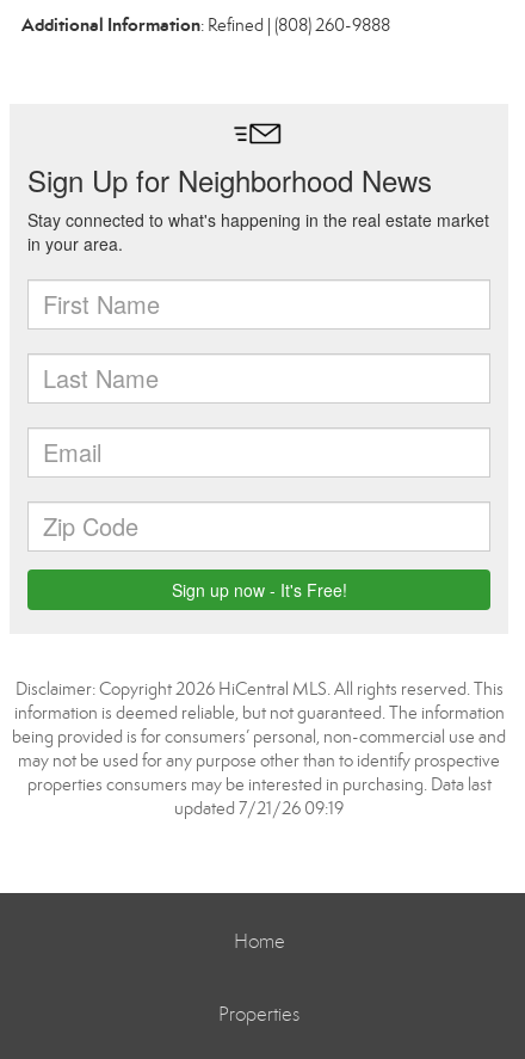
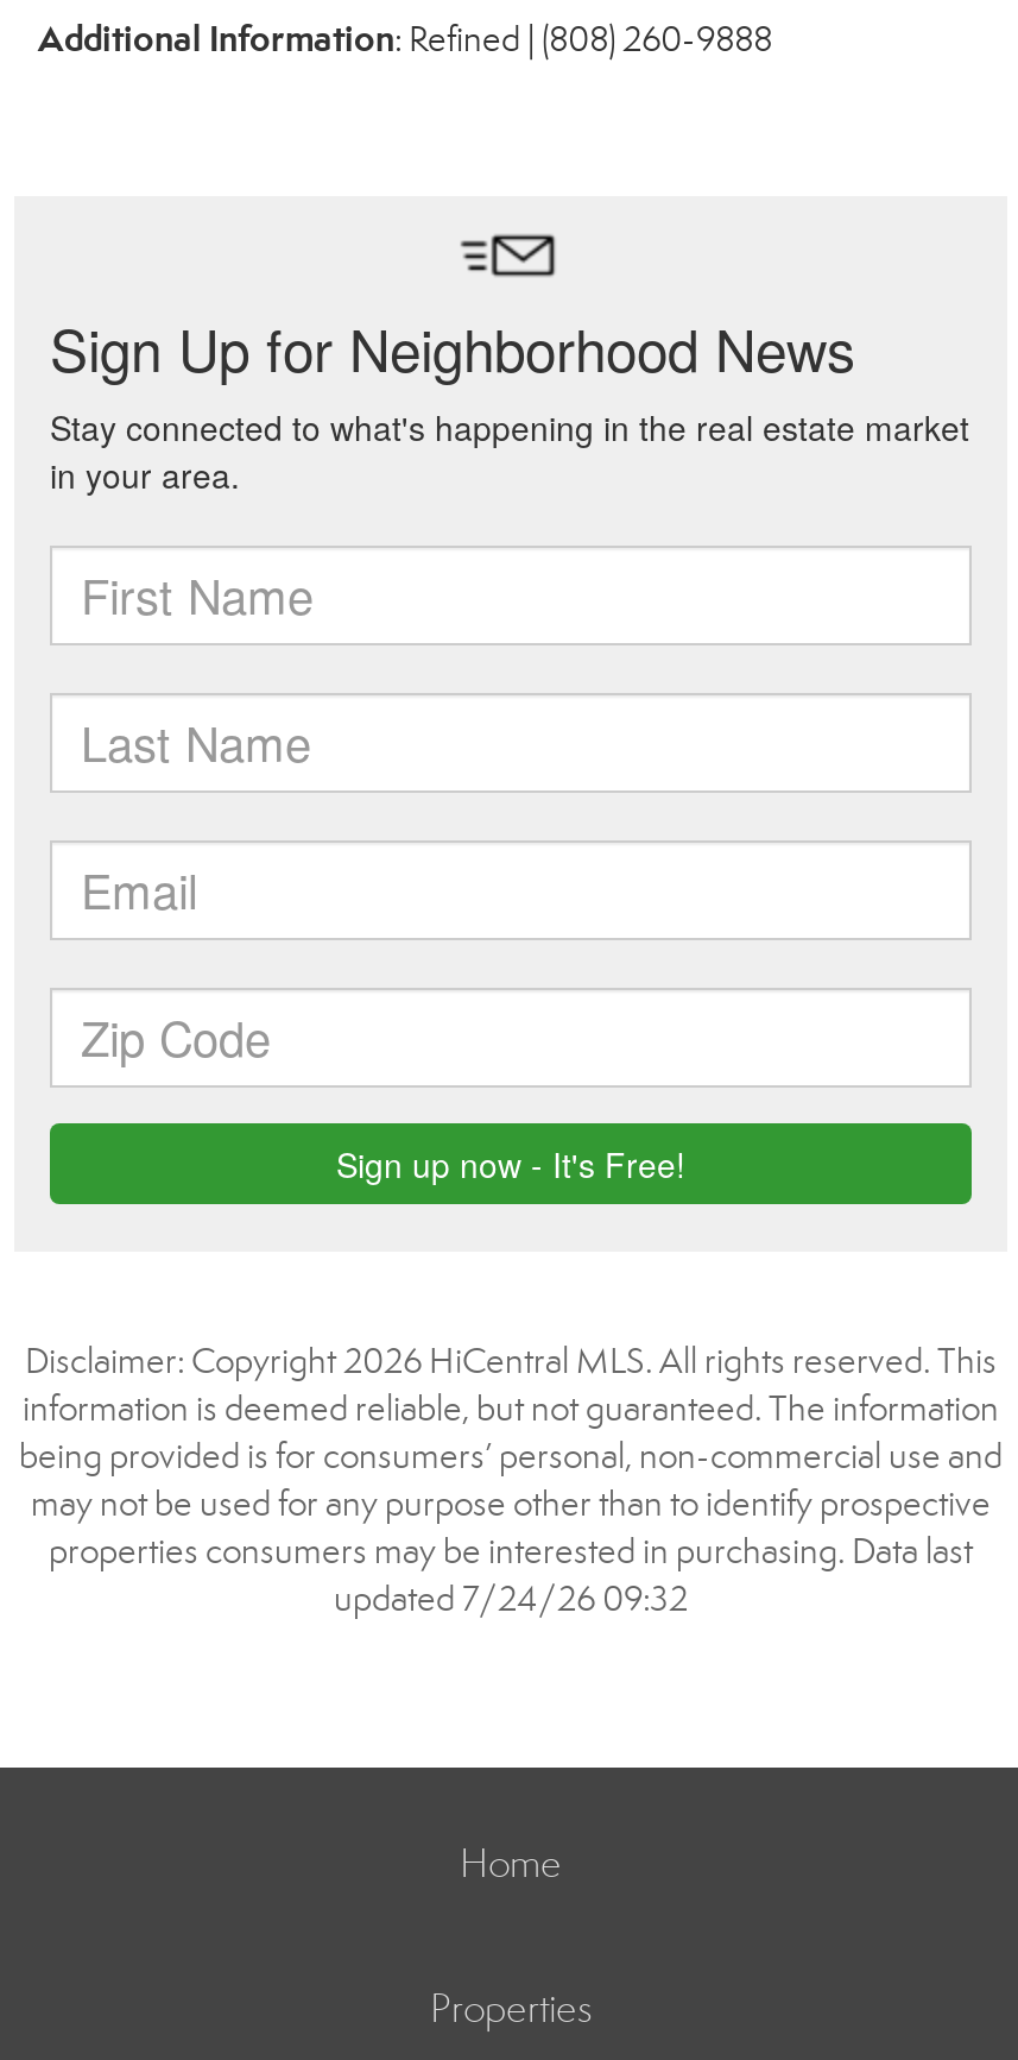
- updated 7/21/26 09:19
+ updated 7/24/26 09:32
